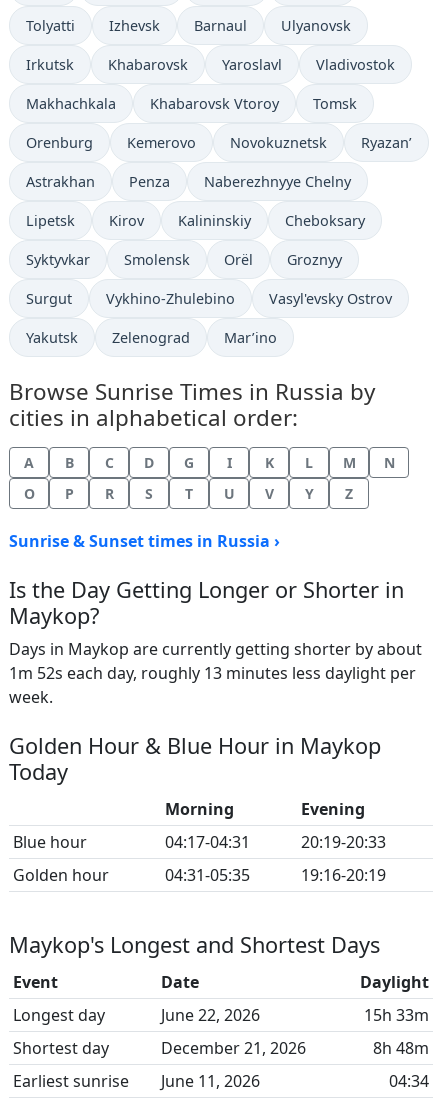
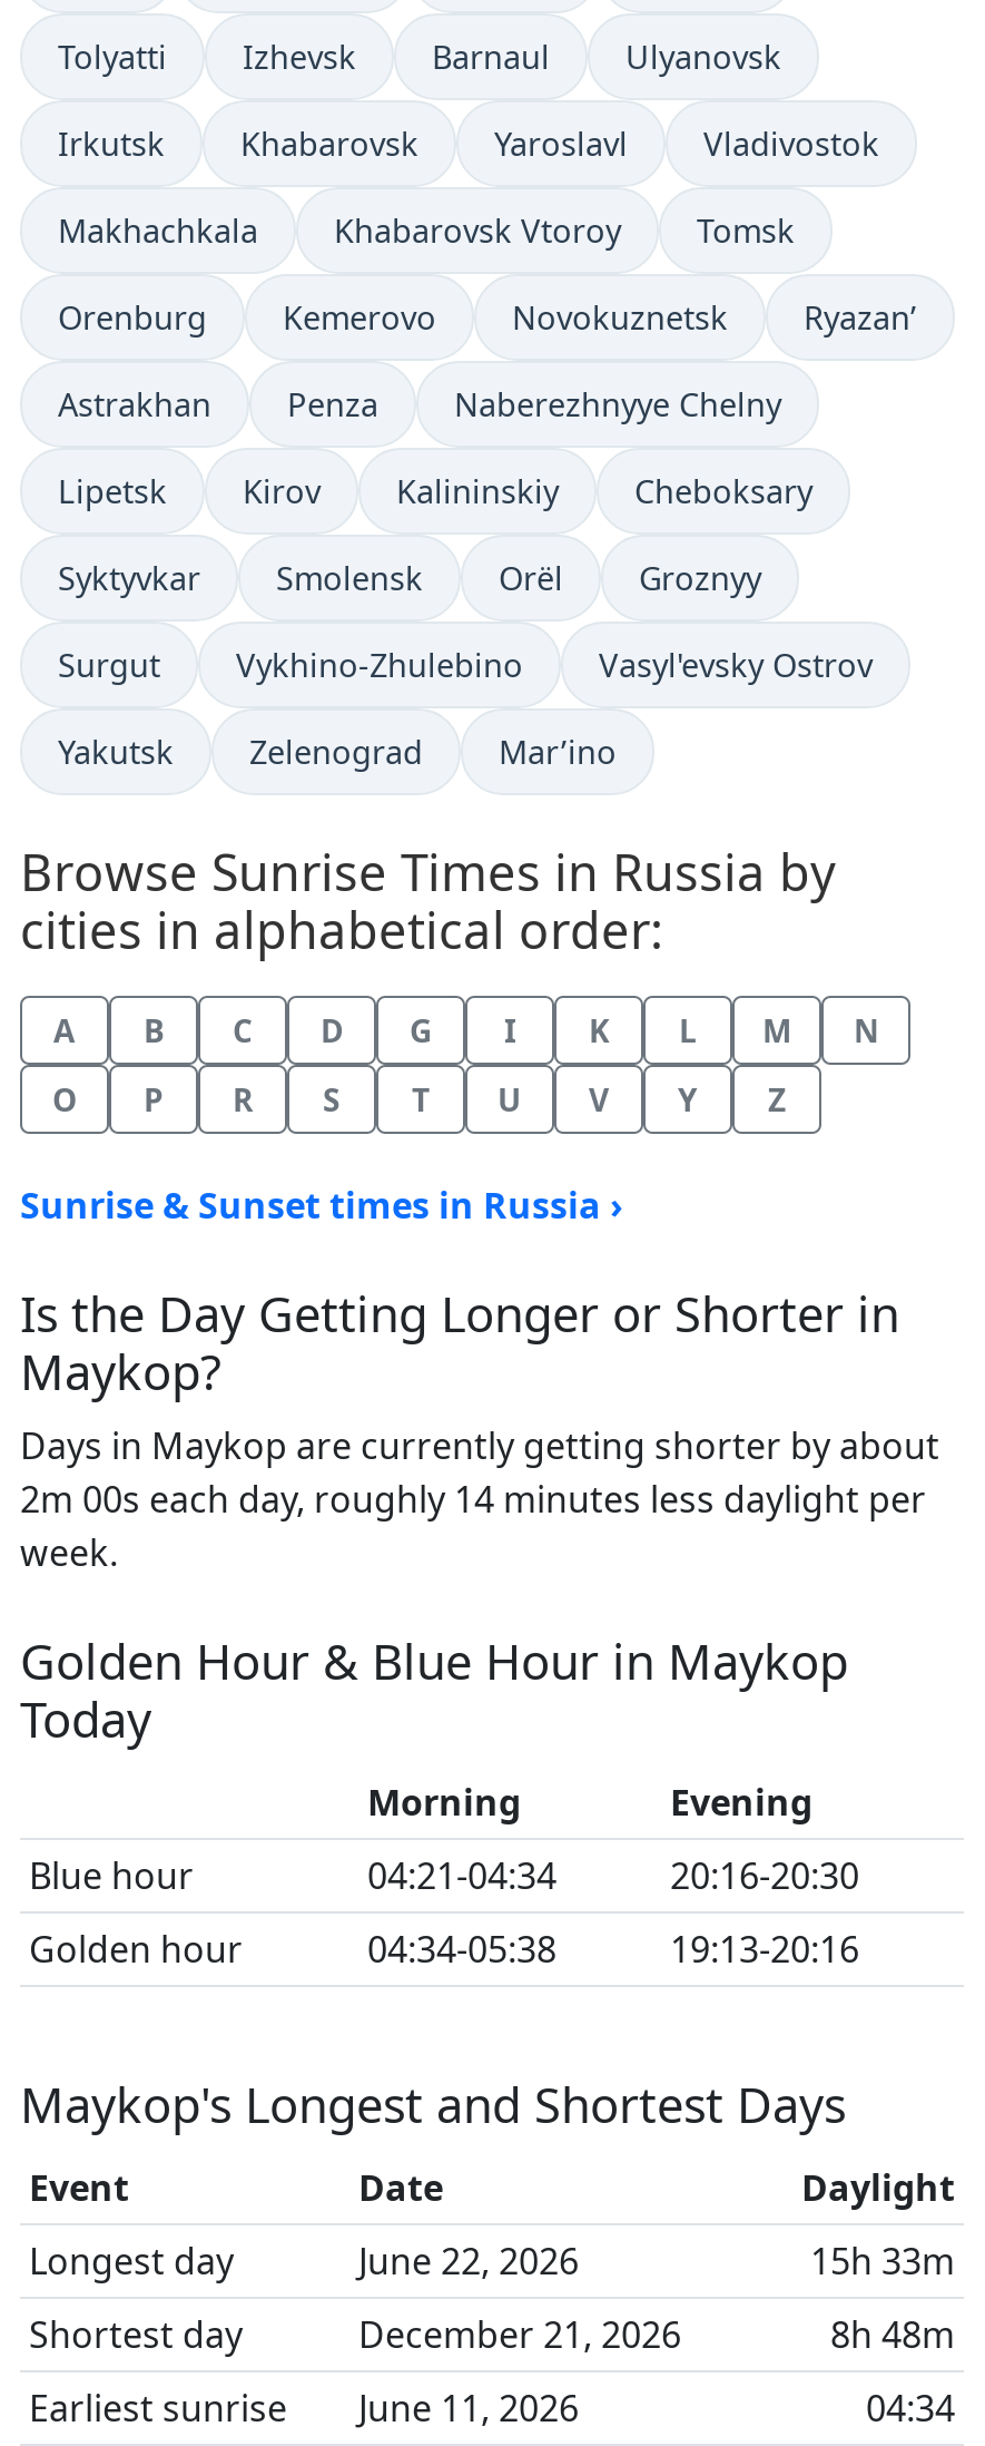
- 1m 52s each day, roughly 13 minutes less daylight per
+ 2m 00s each day, roughly 14 minutes less daylight per

- 04:17-04:31
+ 04:21-04:34

- 20:19-20:33
+ 20:16-20:30

- 04:31-05:35
+ 04:34-05:38

- 19:16-20:19
+ 19:13-20:16
